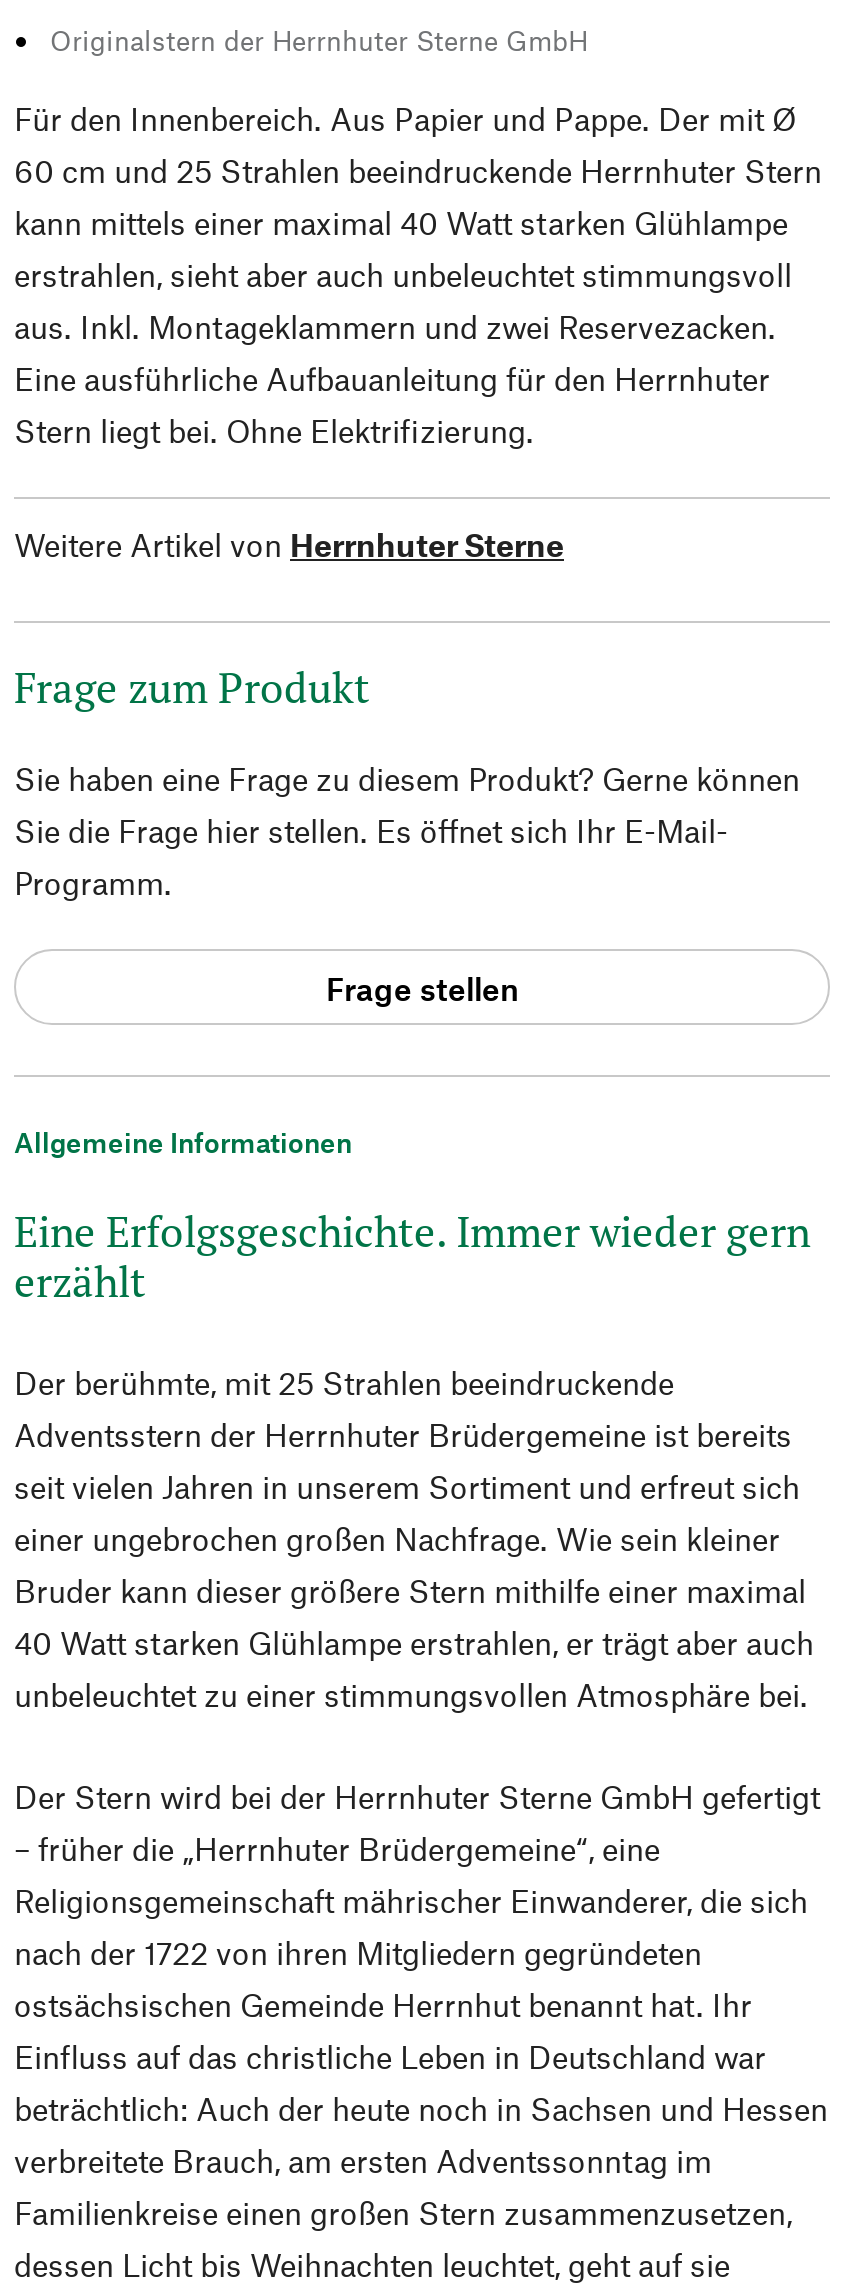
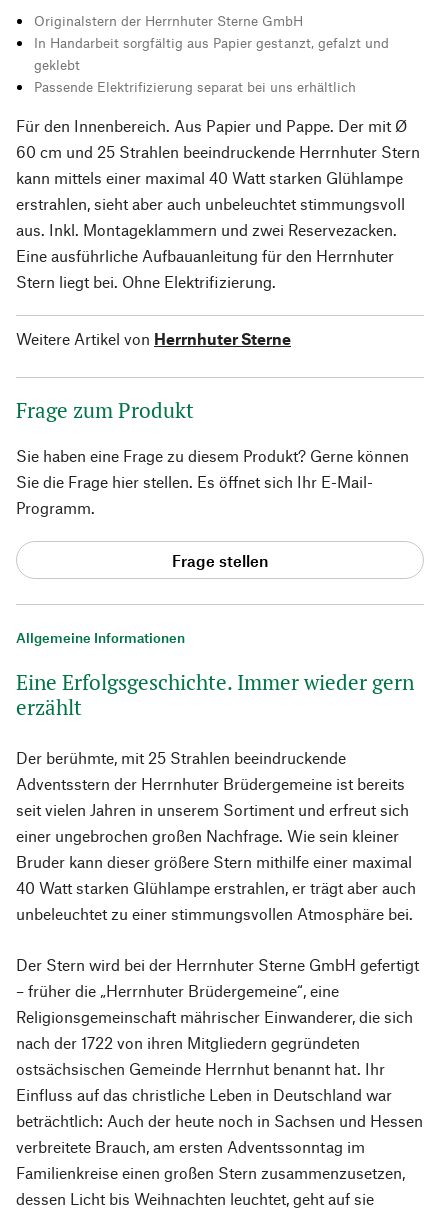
+ In Handarbeit sorgfältig aus Papier gestanzt, gefalzt und
+ geklebt
+ Passende Elektrifizierung separat bei uns erhältlich
